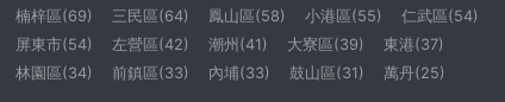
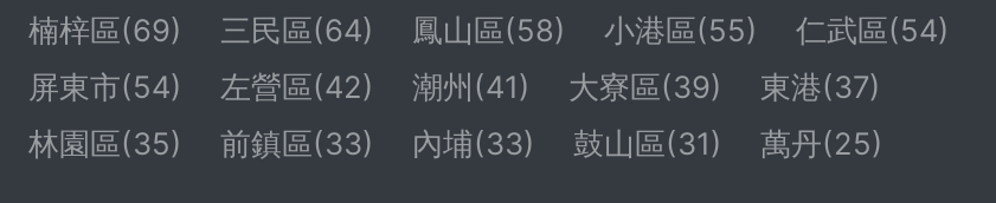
- 林園區(34) 前鎮區(33) 內埔(33) 鼓山區(31) 萬丹(25)
+ 林園區(35) 前鎮區(33) 內埔(33) 鼓山區(31) 萬丹(25)
